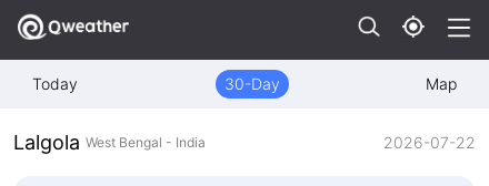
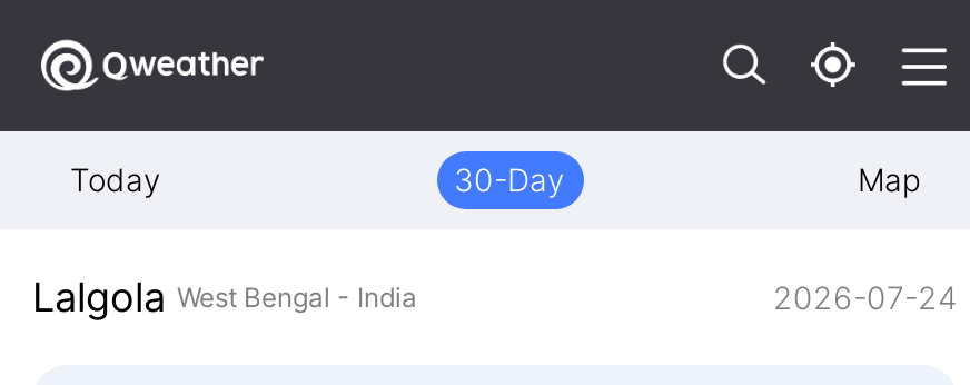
- 2026-07-22
+ 2026-07-24
